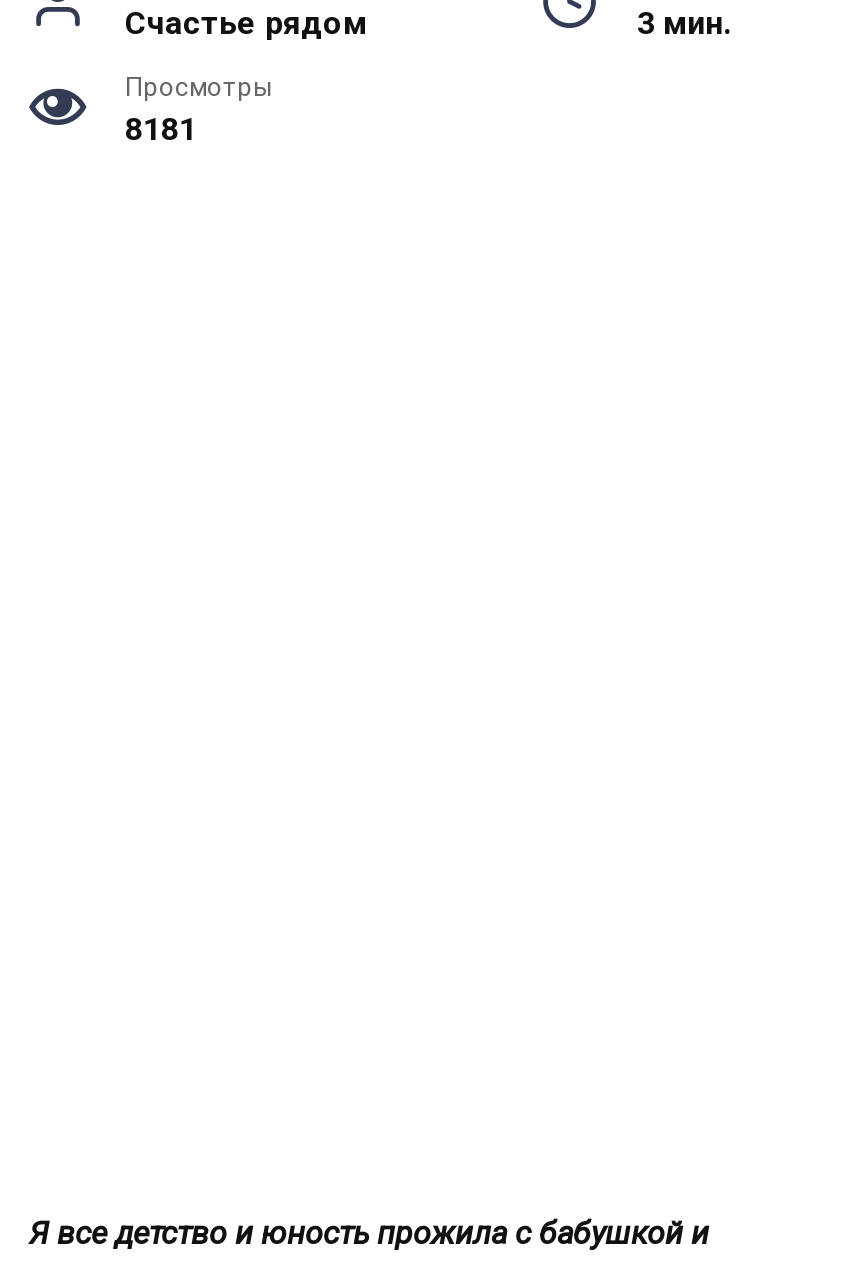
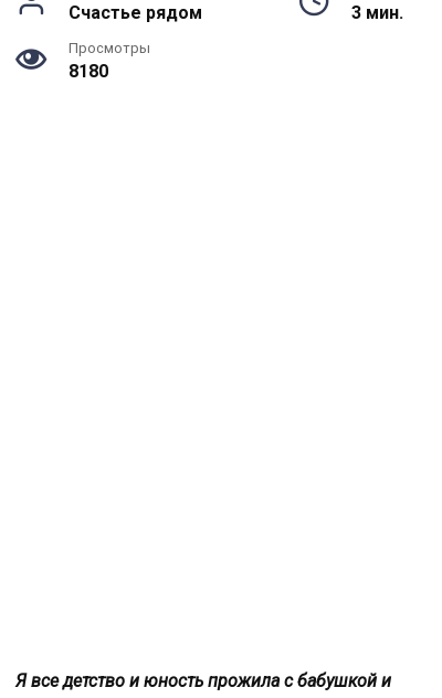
- 8181
+ 8180
